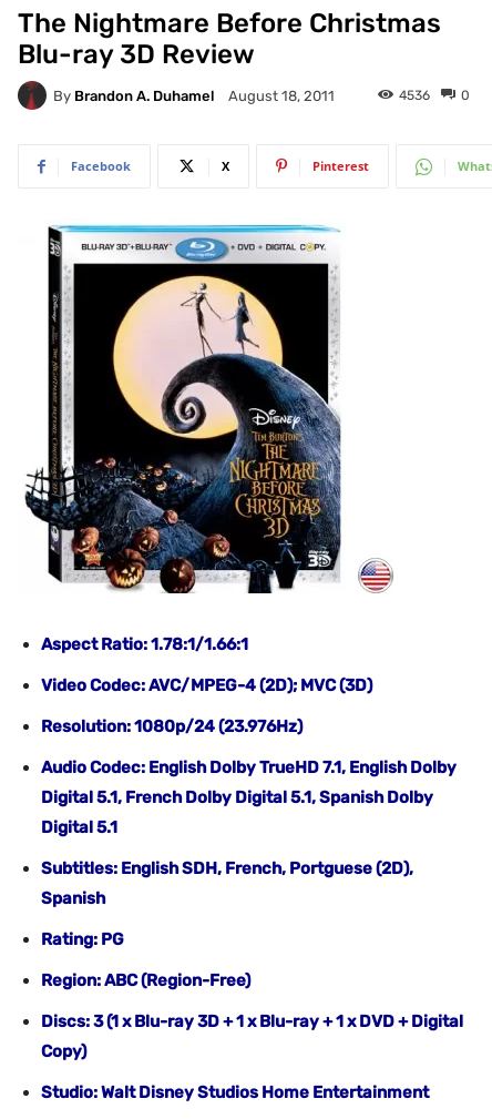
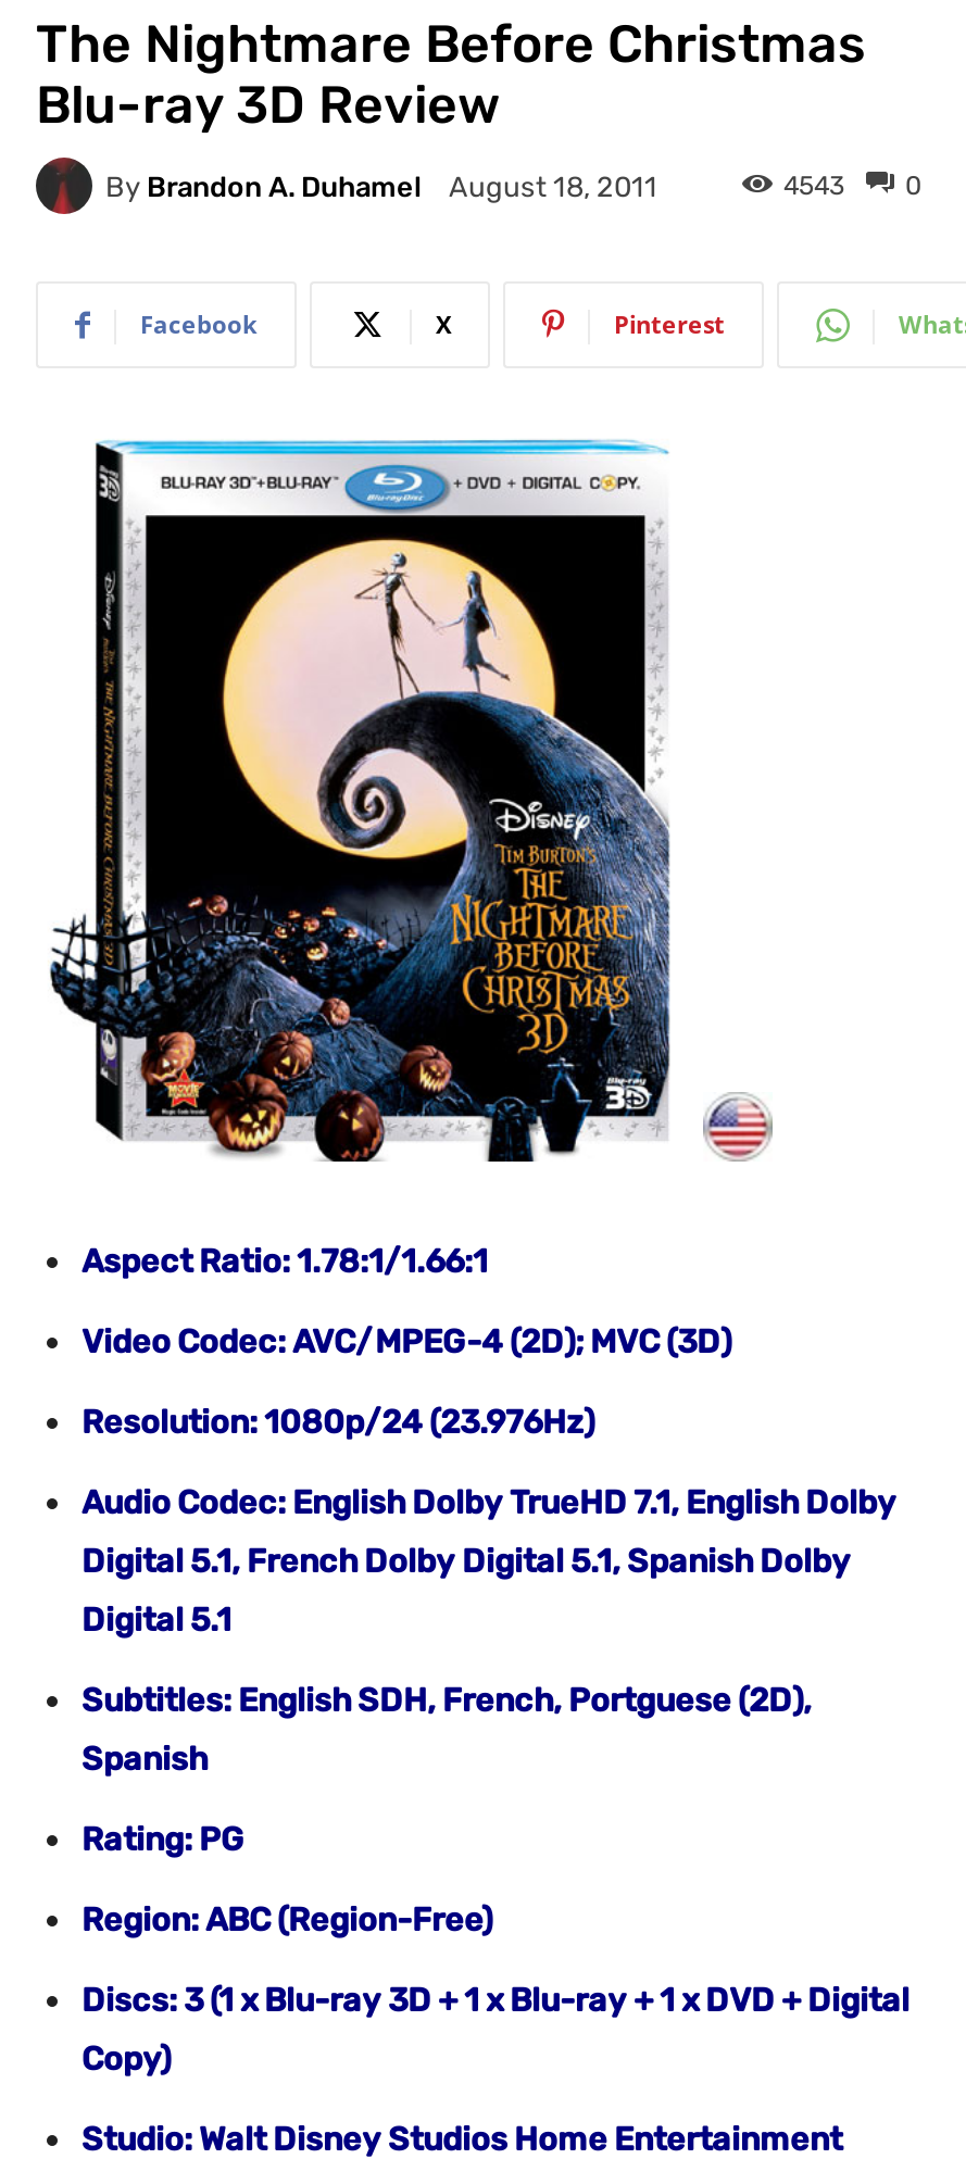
- 4536 0
+ 4543 0
